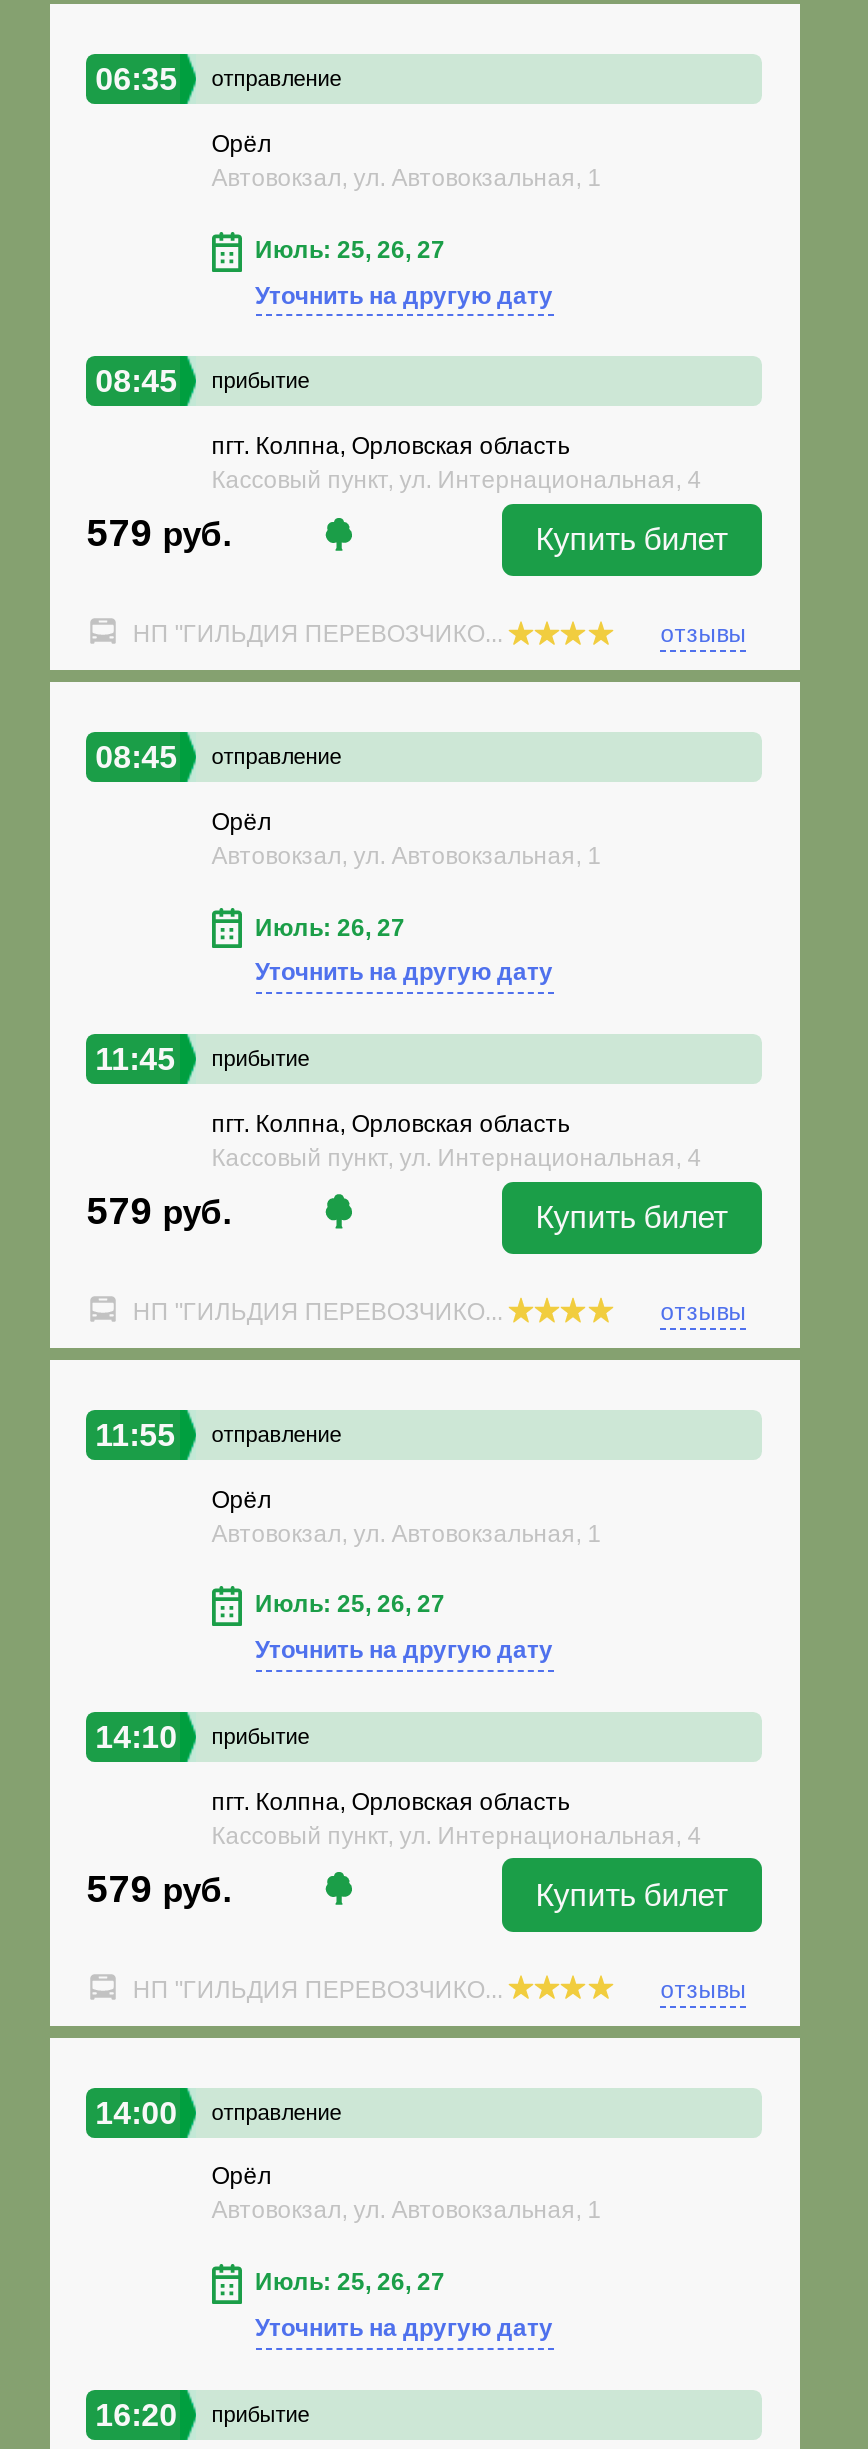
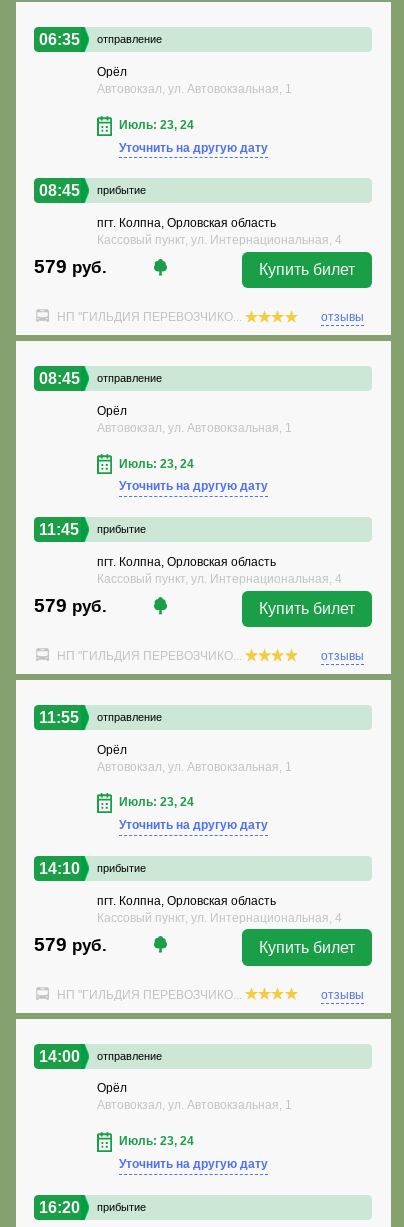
- Июль: 25, 26, 27
+ Июль: 23, 24

- Июль: 26, 27
+ Июль: 23, 24

- Июль: 25, 26, 27
+ Июль: 23, 24

- Июль: 25, 26, 27
+ Июль: 23, 24
